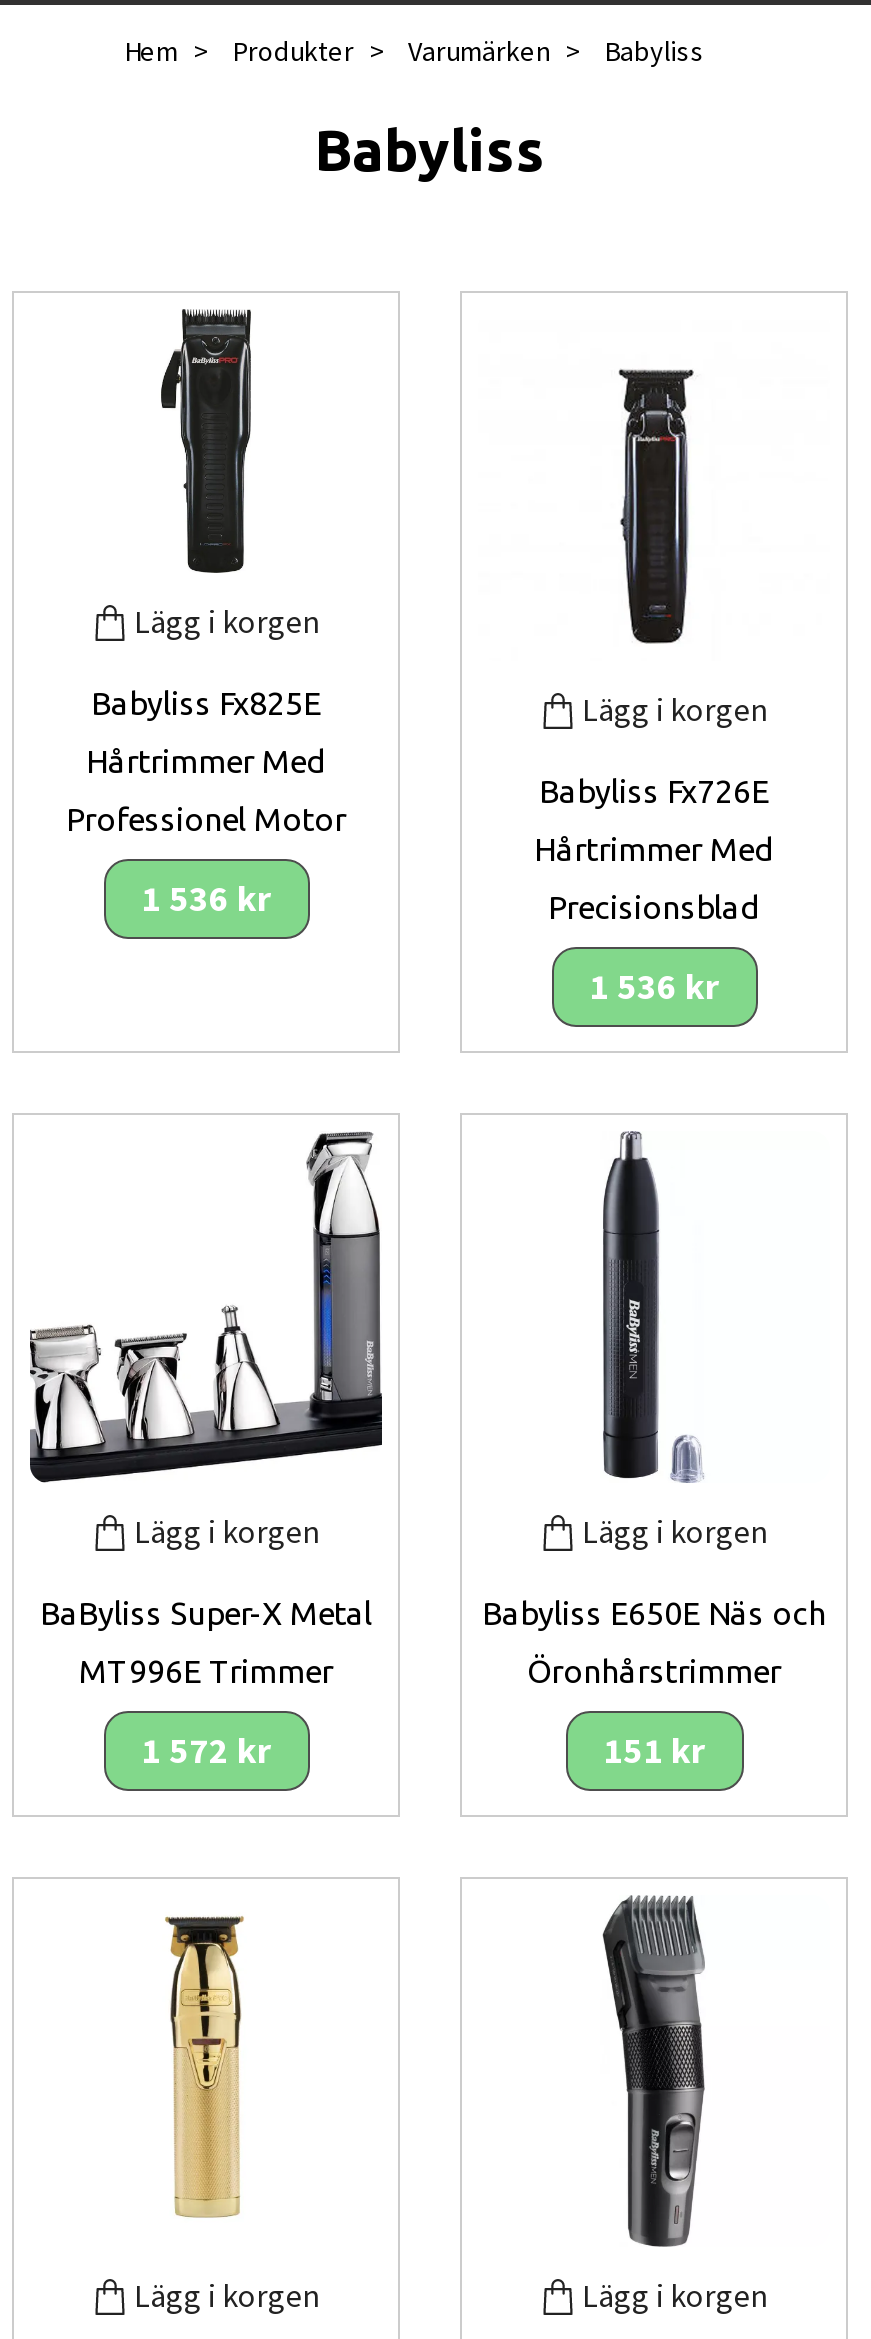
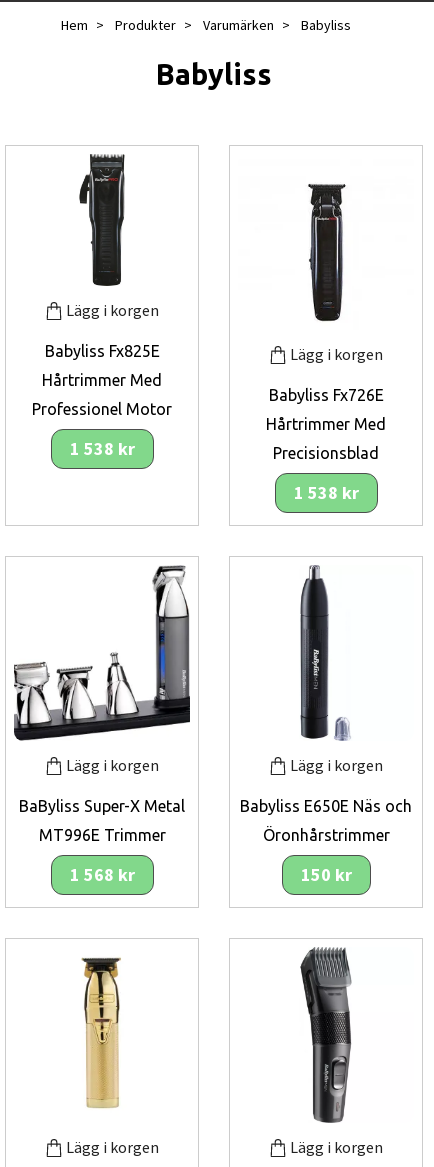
- 1 536 kr
+ 1 538 kr

- 1 536 kr
+ 1 538 kr

- 1 572 kr
+ 1 568 kr

- 151 kr
+ 150 kr
